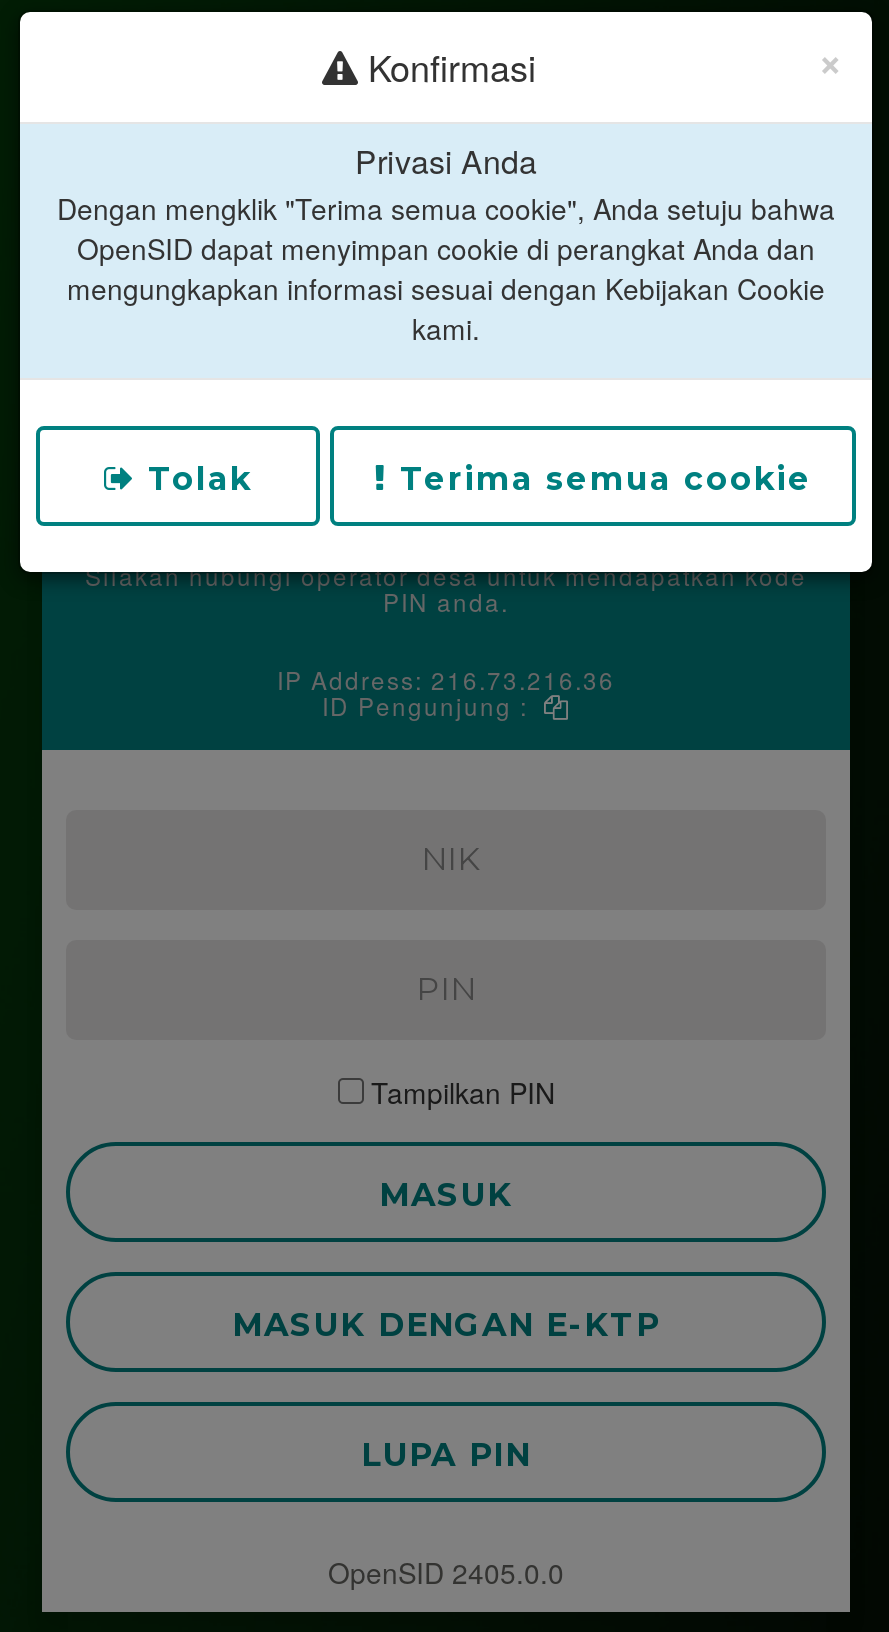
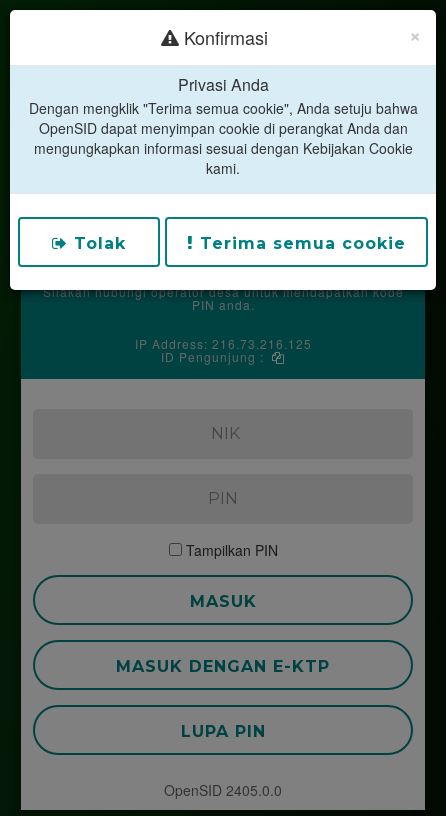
- IP Address: 216.73.216.36
+ IP Address: 216.73.216.125
